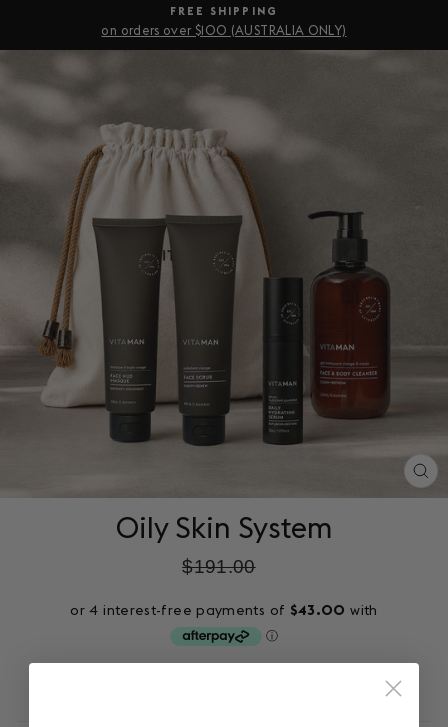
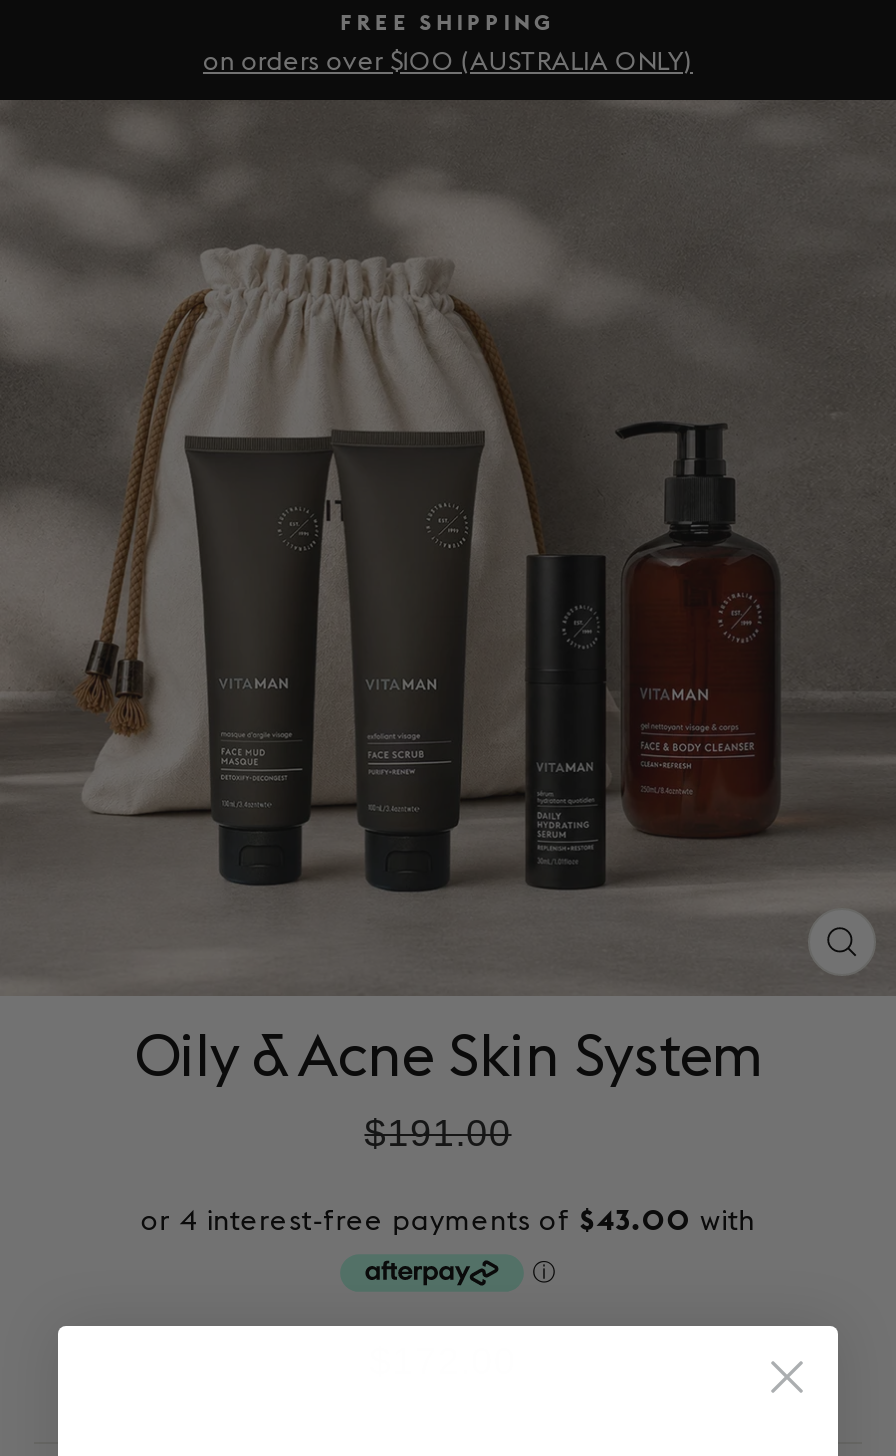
- Oily Skin System
+ Oily & Acne Skin System
